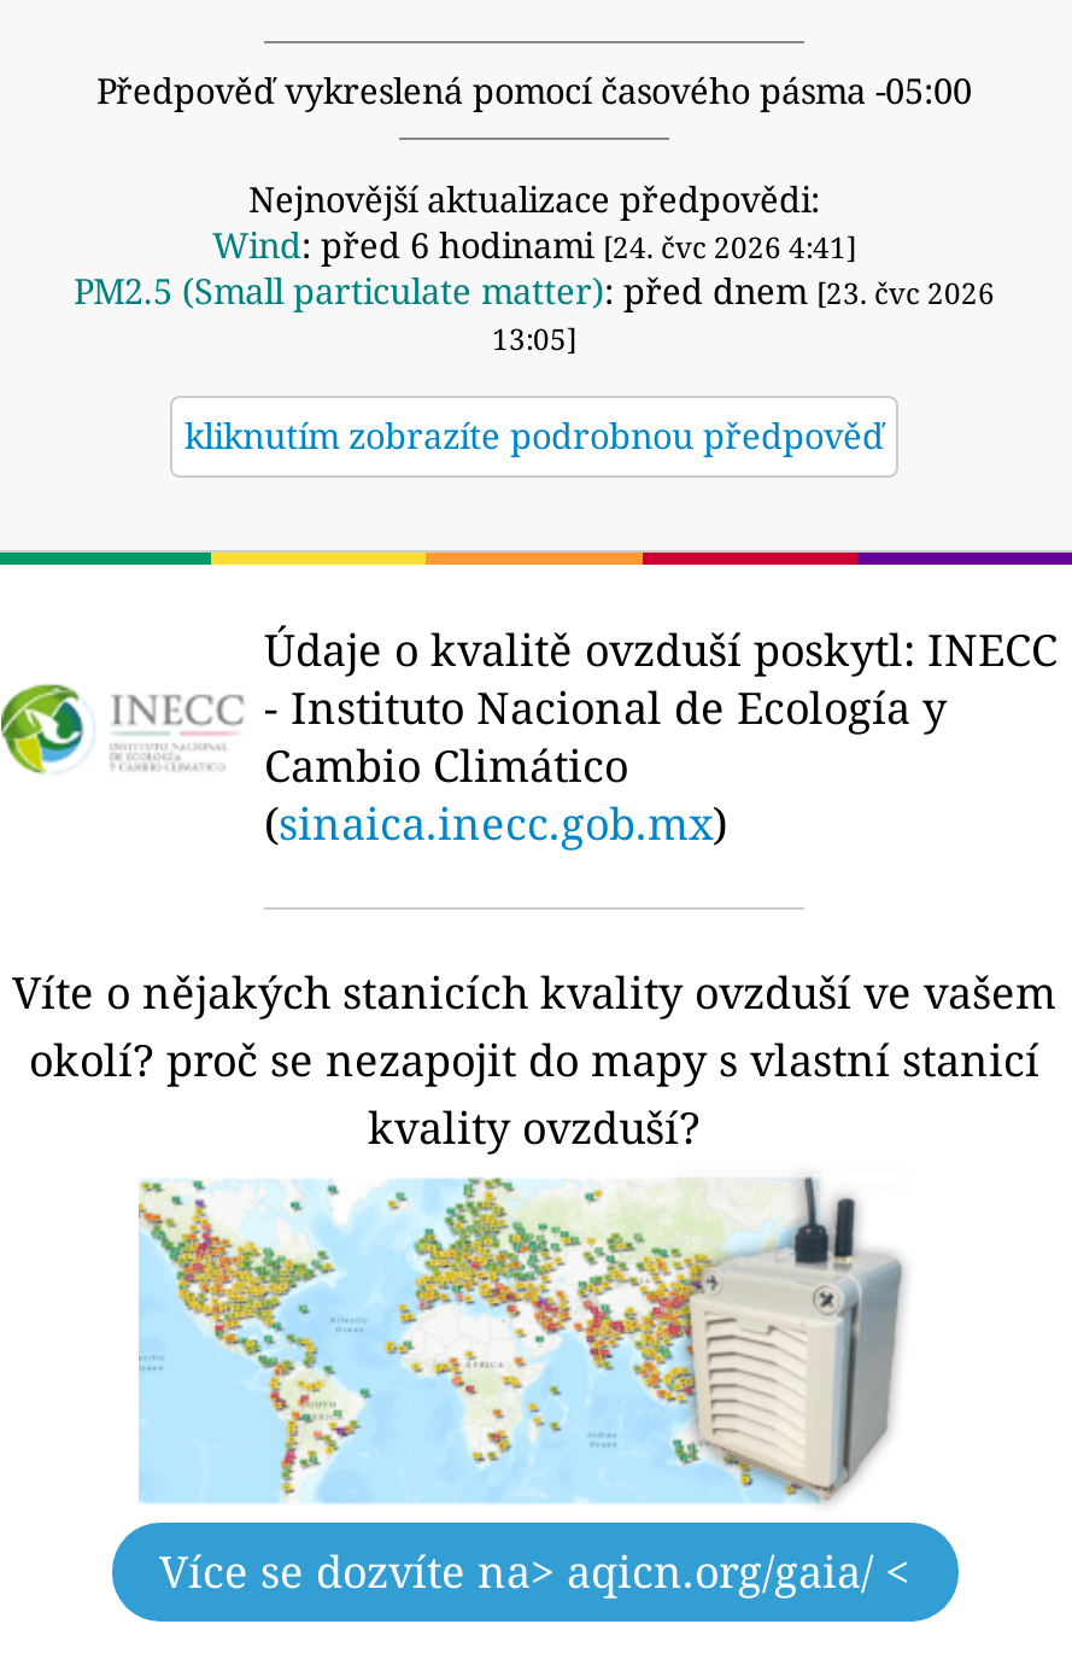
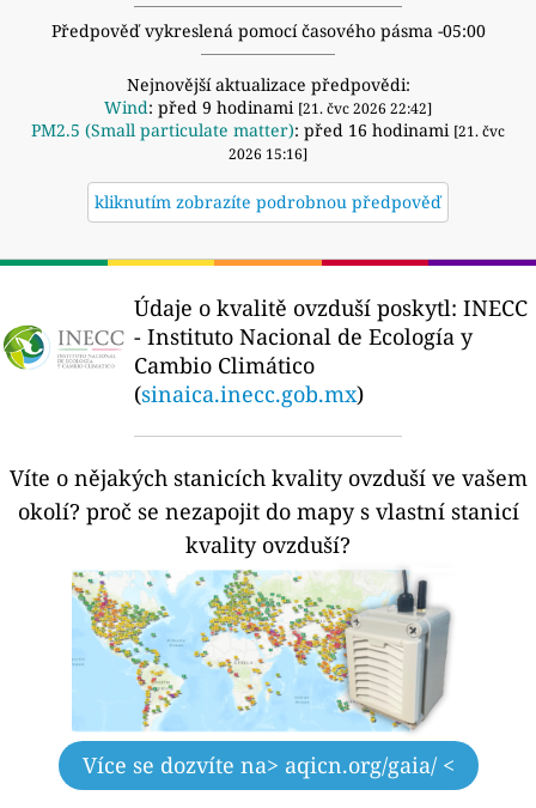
- Wind: před 6 hodinami [24. čvc 2026 4:41]
- PM2.5 (Small particulate matter): před dnem [23. čvc 2026
- 13:05]
+ Wind: před 9 hodinami [21. čvc 2026 22:42]
+ PM2.5 (Small particulate matter): před 16 hodinami [21. čvc
+ 2026 15:16]
